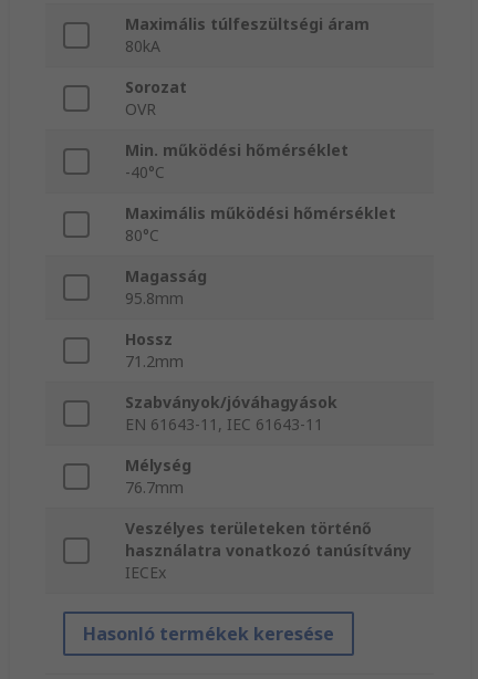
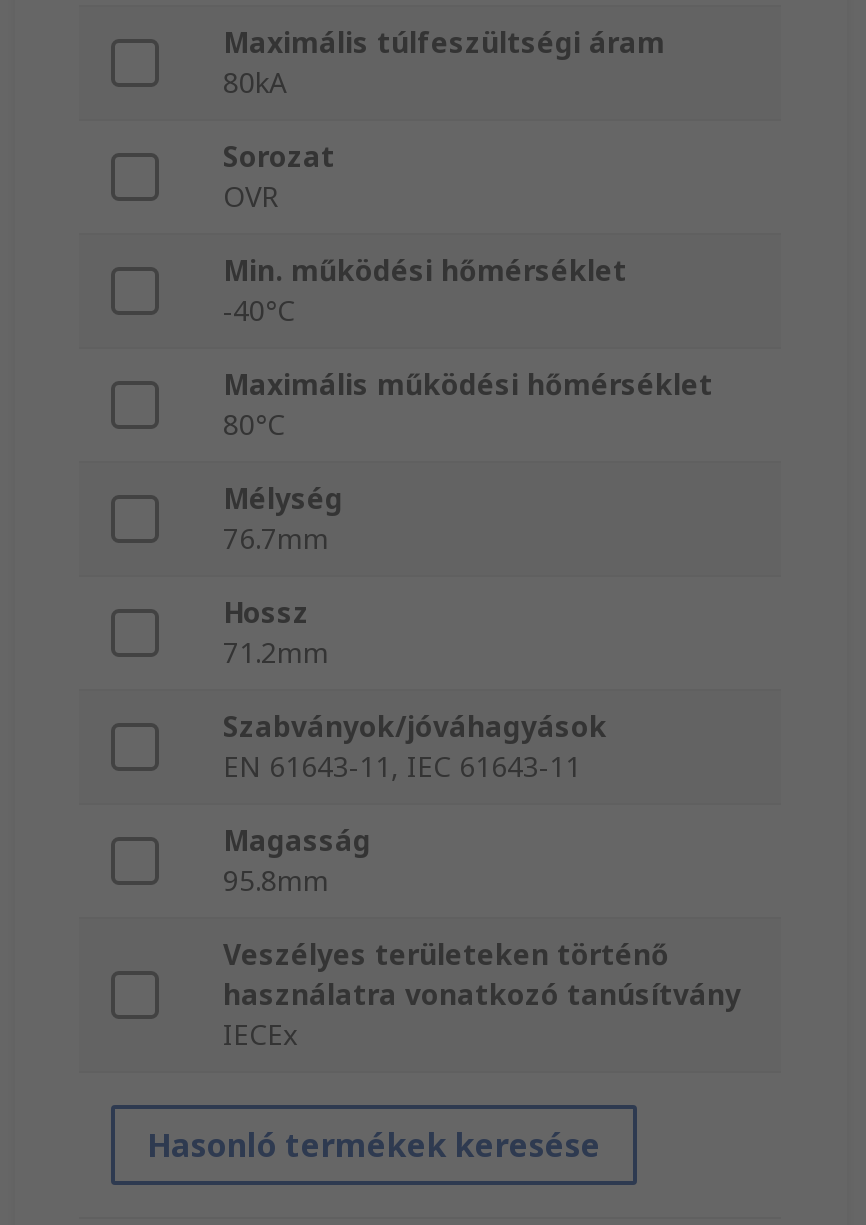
- Magasság
- 95.8mm
+ Mélység
+ 76.7mm

- Mélység
- 76.7mm
+ Magasság
+ 95.8mm
